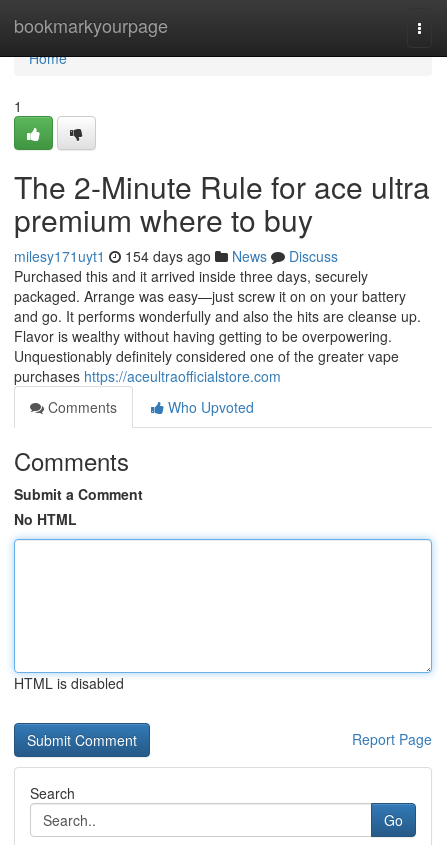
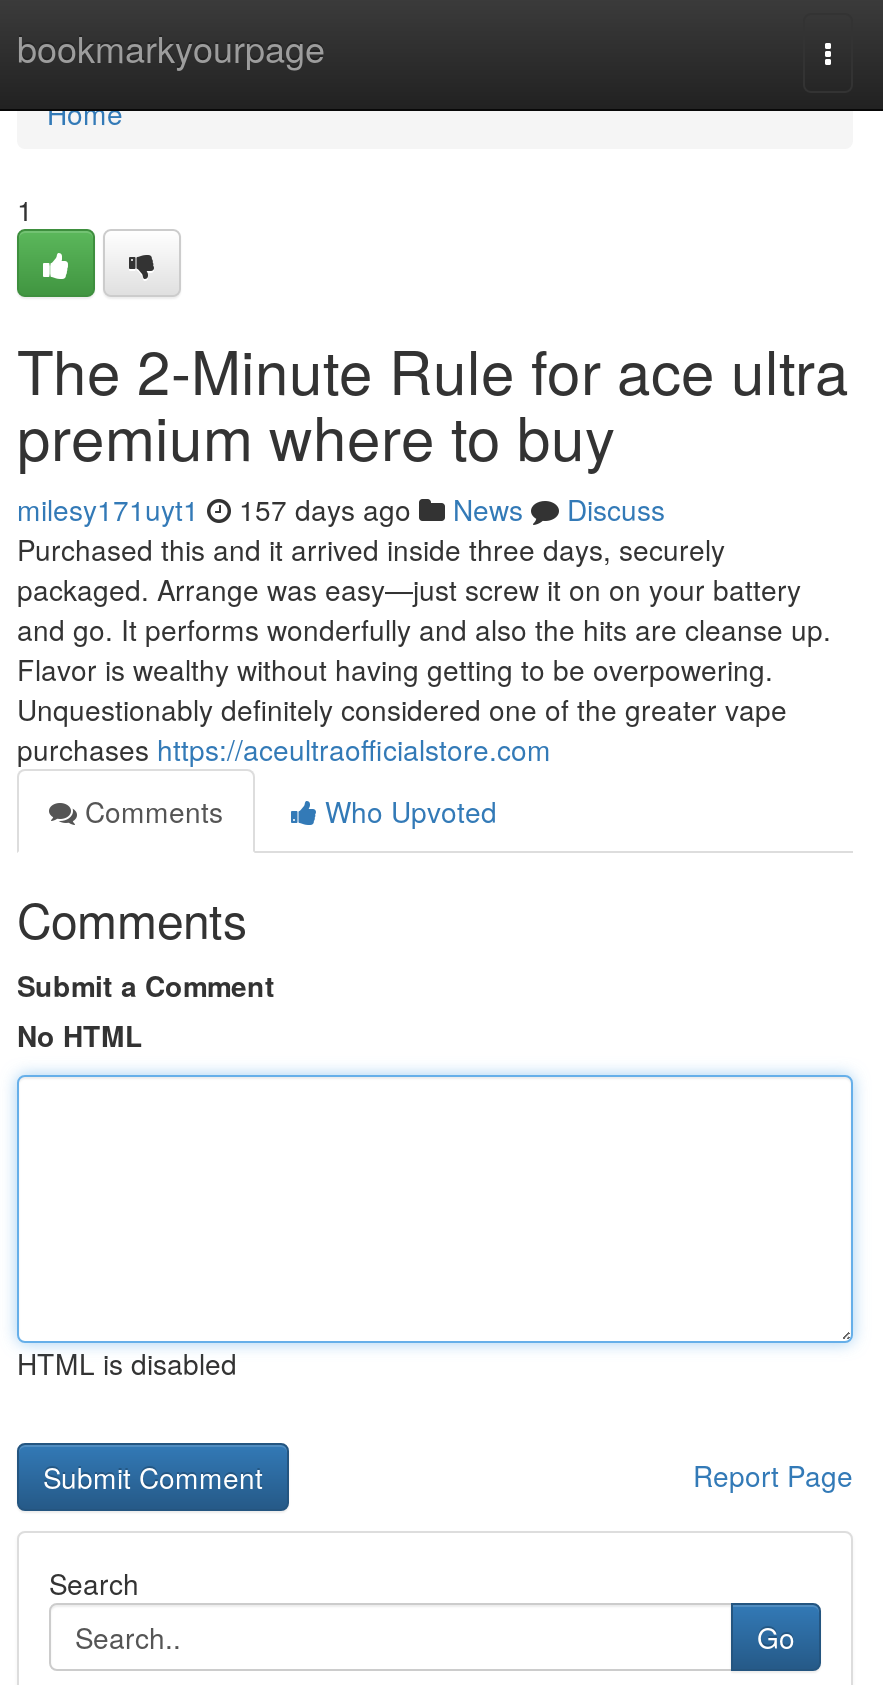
- milesy171uyt1 154 days ago News Discuss
+ milesy171uyt1 157 days ago News Discuss
